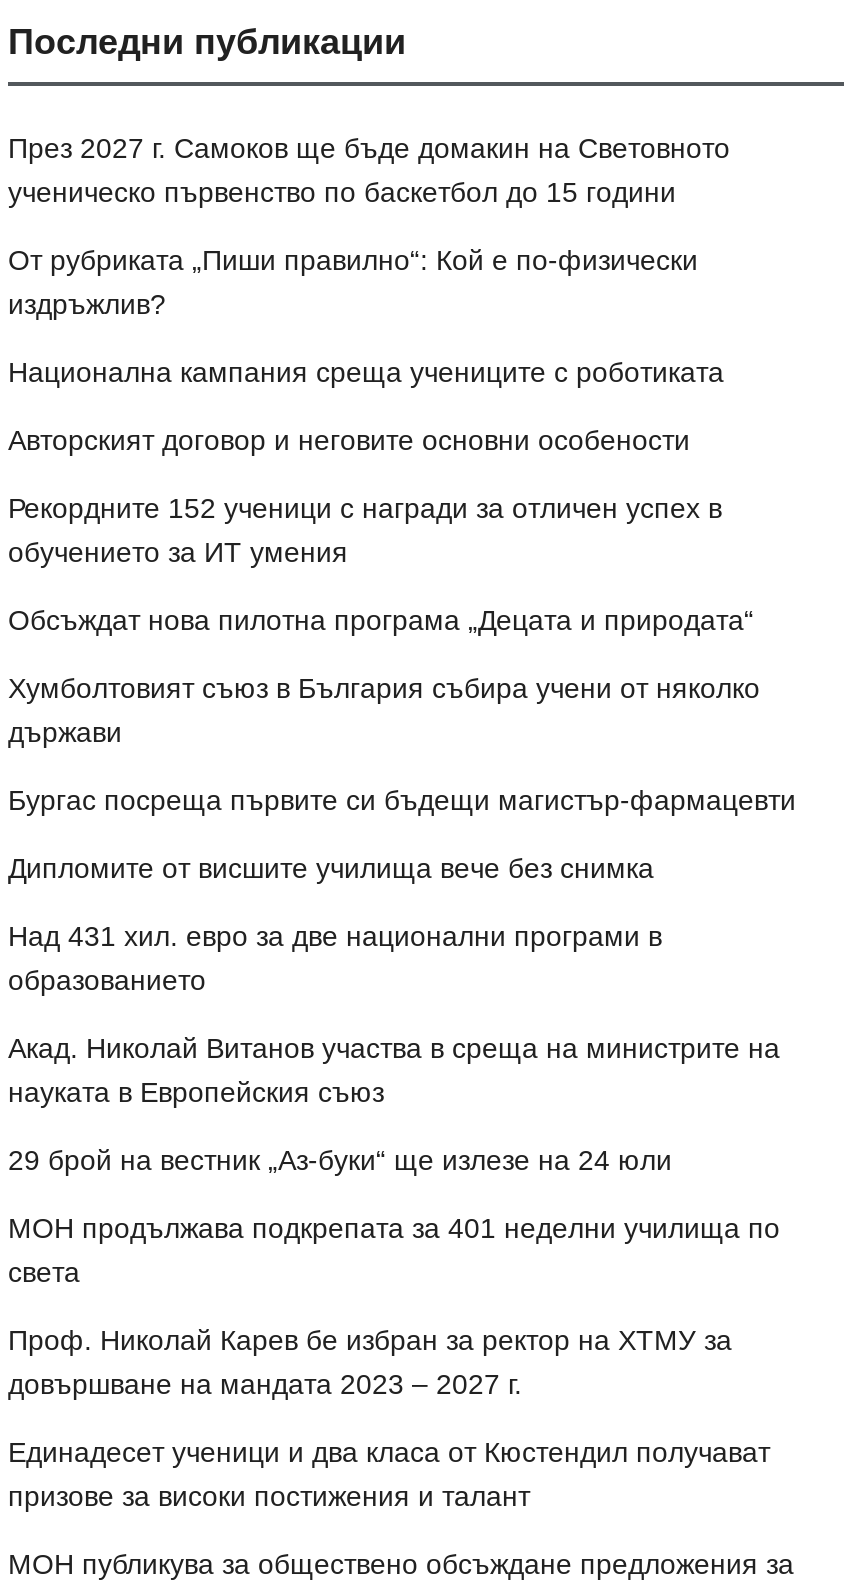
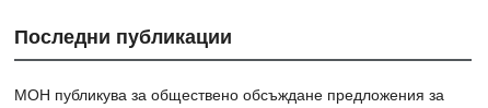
- През 2027 г. Самоков ще бъде домакин на Световното
- ученическо първенство по баскетбол до 15 години
- От рубриката „Пиши правилно“: Кой е по-физически
- издръжлив?
- Национална кампания среща учениците с роботиката
- Авторският договор и неговите основни особености
- Рекордните 152 ученици с награди за отличен успех в
- обучението за ИТ умения
- Обсъждат нова пилотна програма „Децата и природата“
- Хумболтовият съюз в България събира учени от няколко
- държави
- Бургас посреща първите си бъдещи магистър-фармацевти
- Дипломите от висшите училища вече без снимка
- Над 431 хил. евро за две национални програми в
- образованието
- Акад. Николай Витанов участва в среща на министрите на
- науката в Европейския съюз
- 29 брой на вестник „Аз-буки“ ще излезе на 24 юли
- МОН продължава подкрепата за 401 неделни училища по
- света
- Проф. Николай Карев бе избран за ректор на ХТМУ за
- довършване на мандата 2023 – 2027 г.
- Единадесет ученици и два класа от Кюстендил получават
- призове за високи постижения и талант
